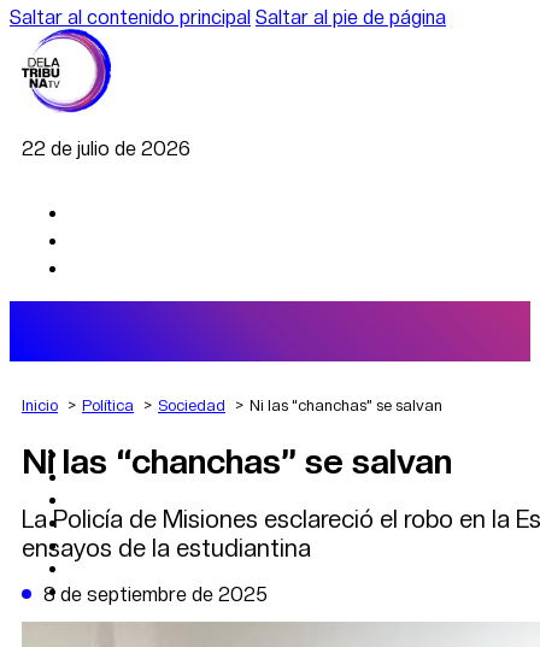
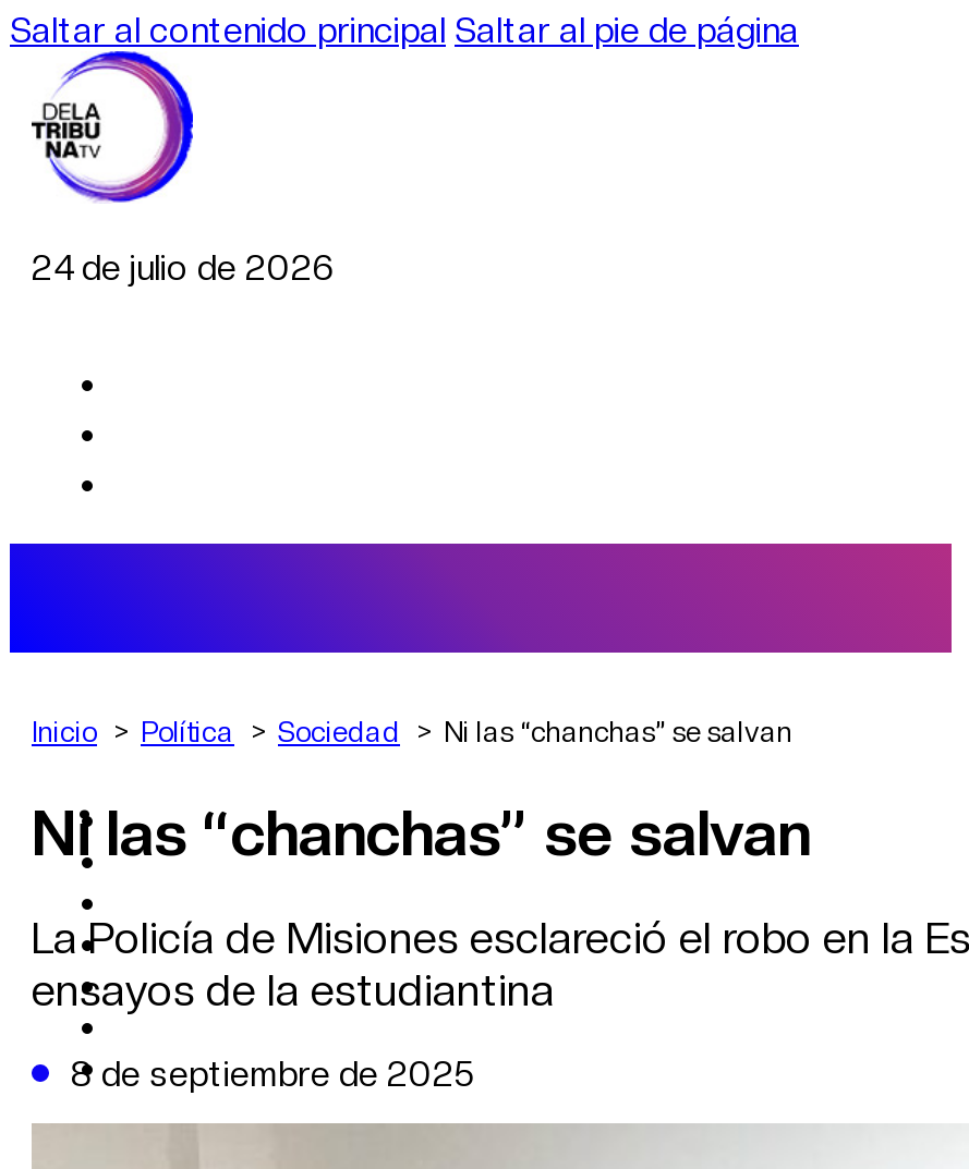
- 22 de julio de 2026
+ 24 de julio de 2026
